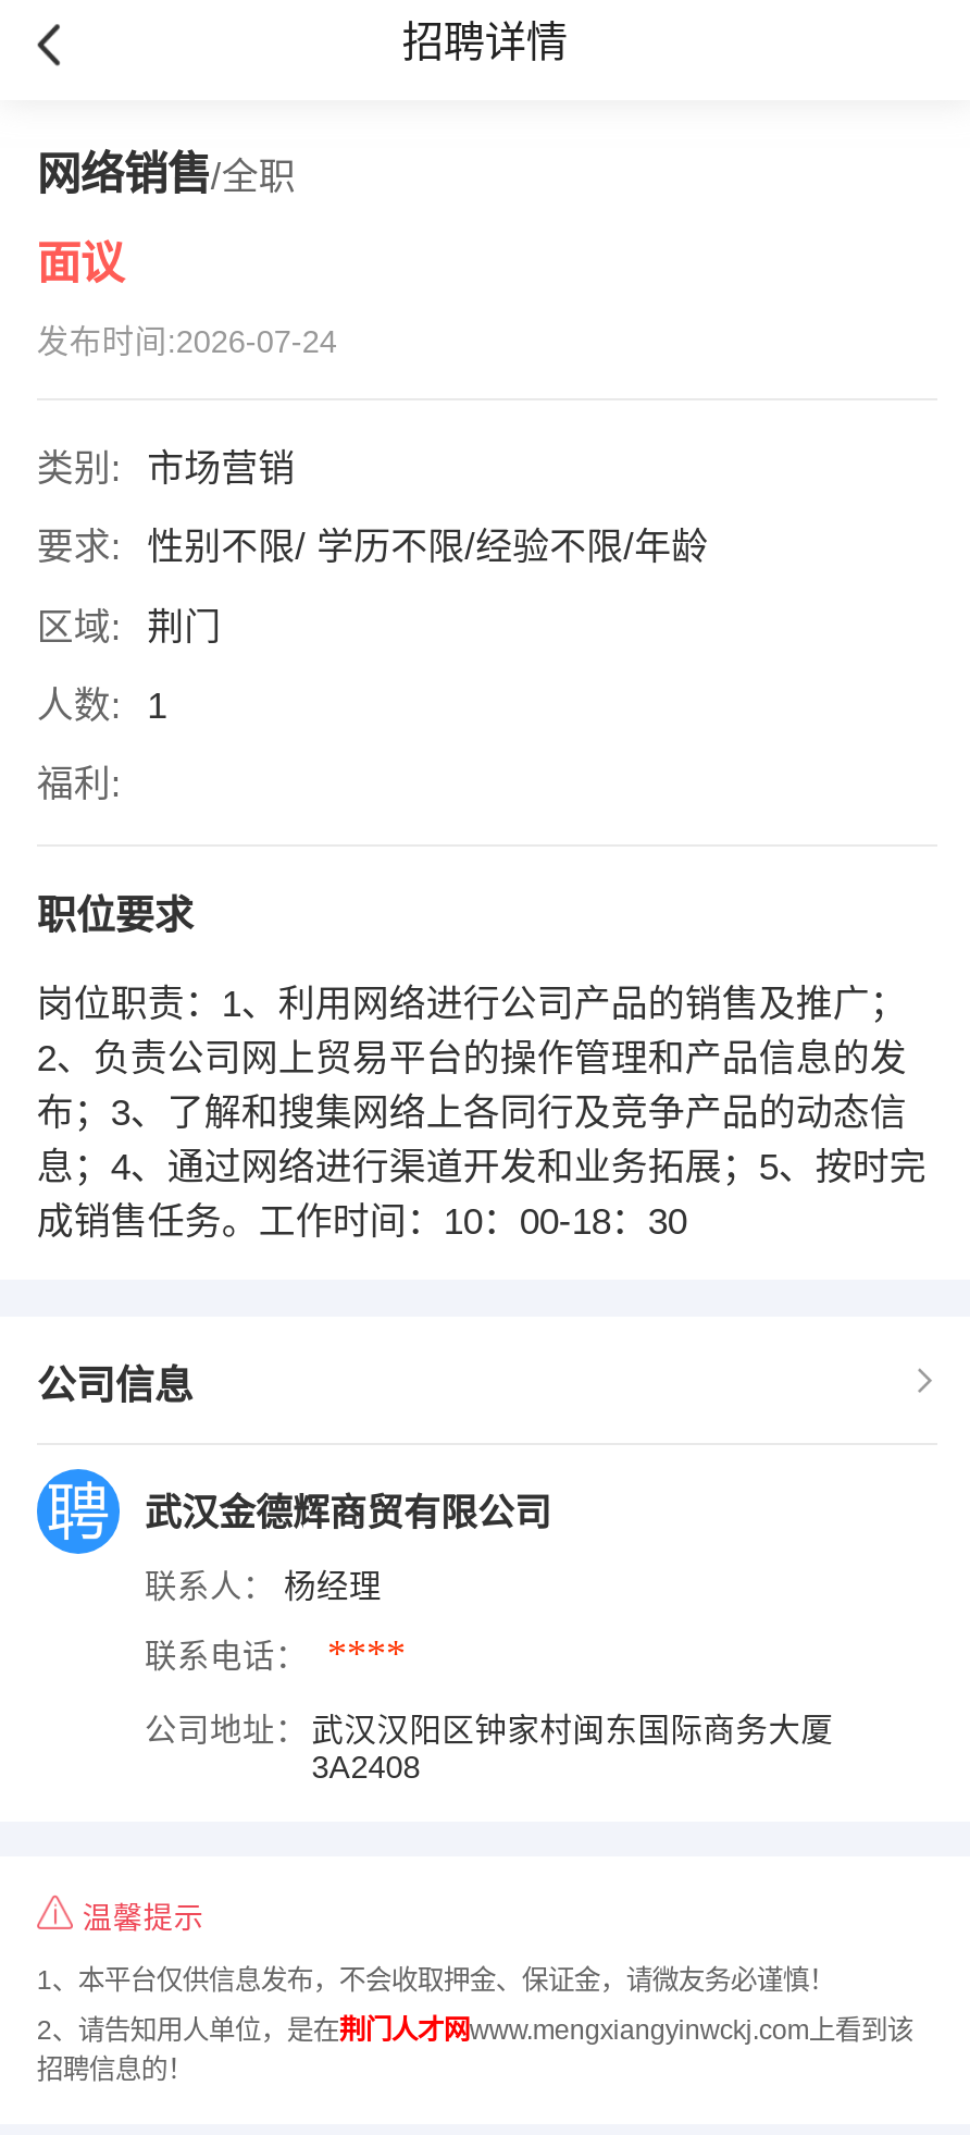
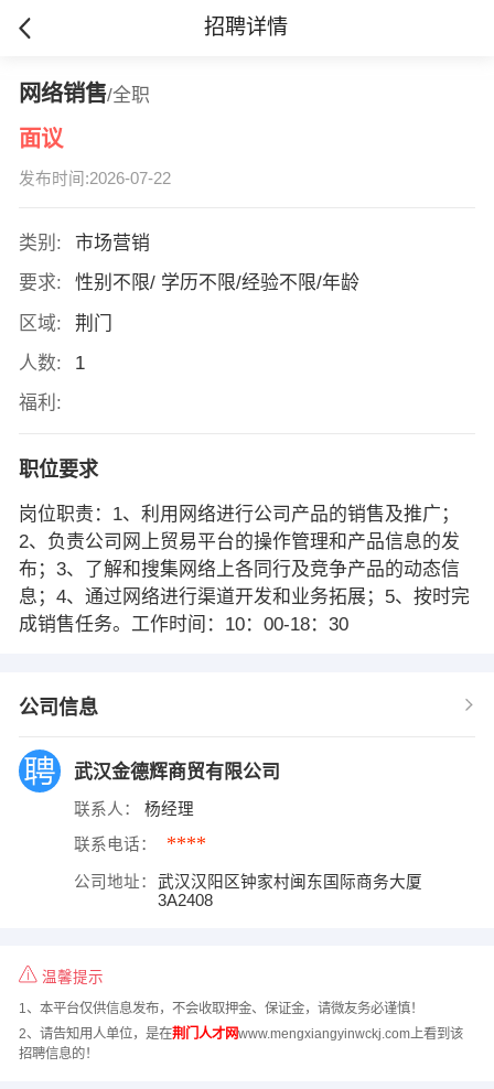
- 发布时间:2026-07-24
+ 发布时间:2026-07-22
